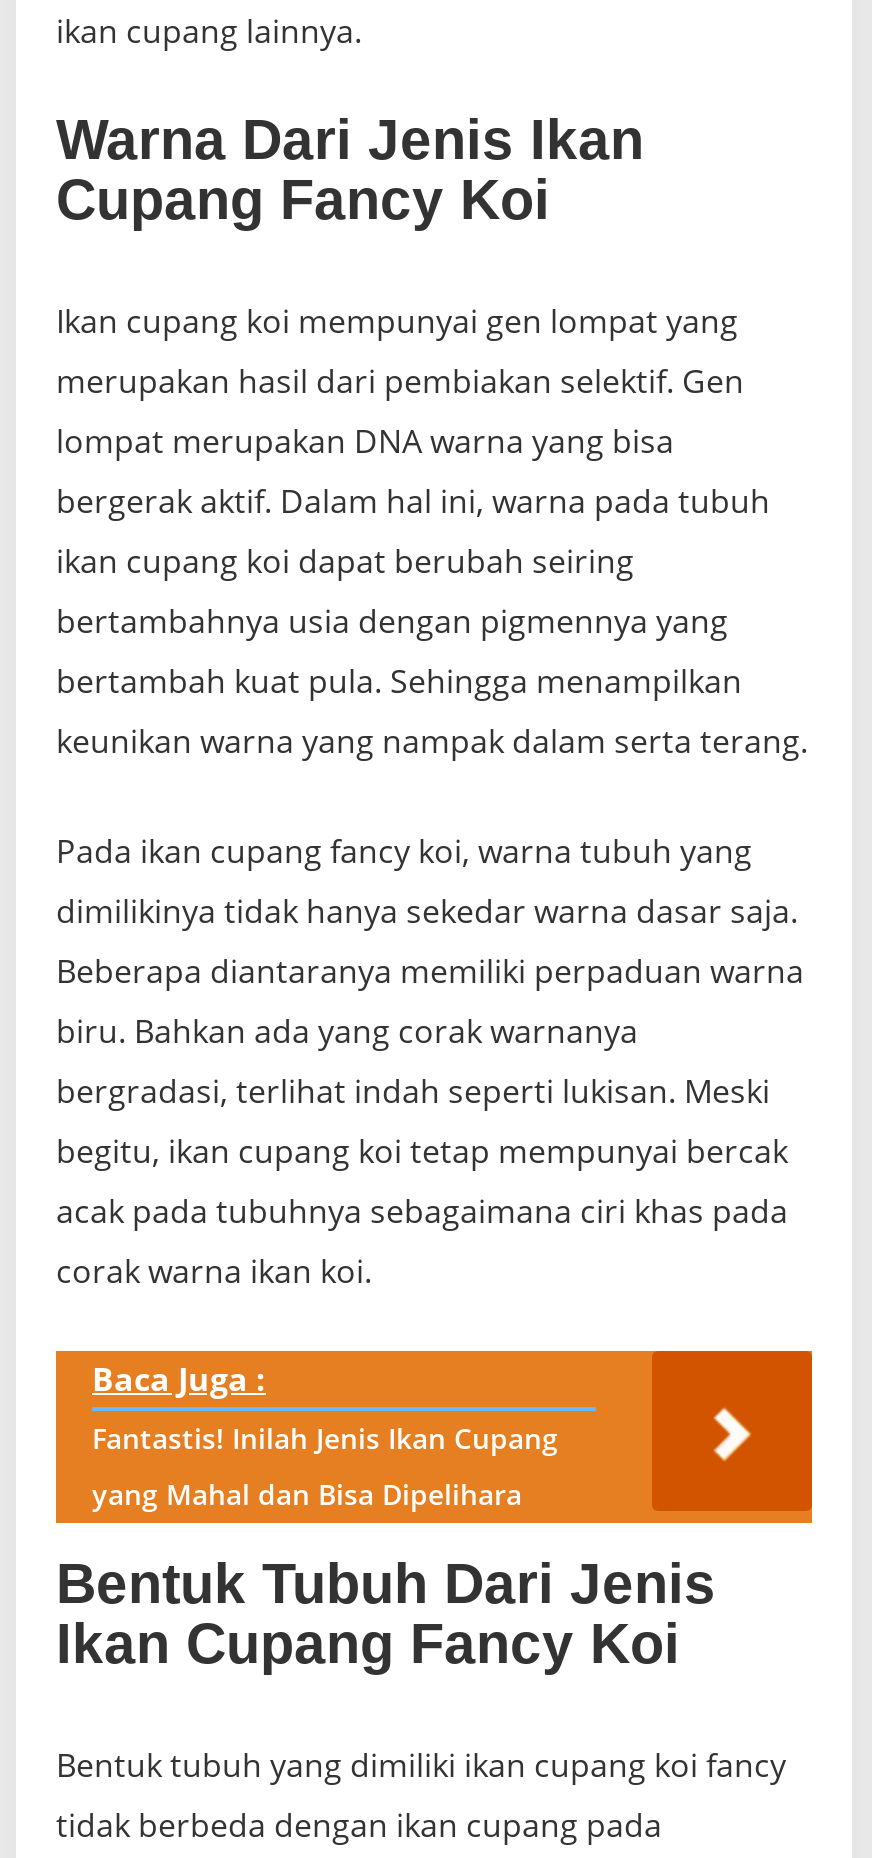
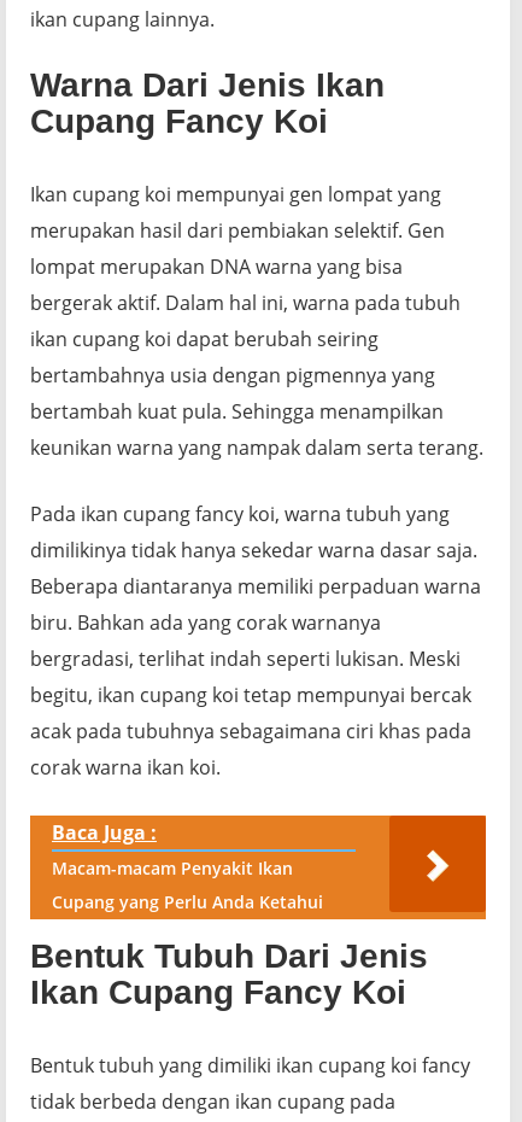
- Fantastis! Inilah Jenis Ikan Cupang
+ Macam-macam Penyakit Ikan

- yang Mahal dan Bisa Dipelihara
+ Cupang yang Perlu Anda Ketahui
